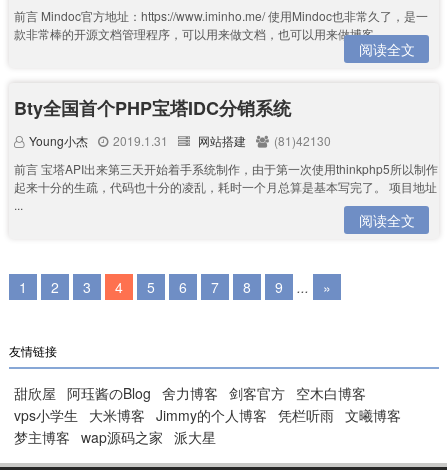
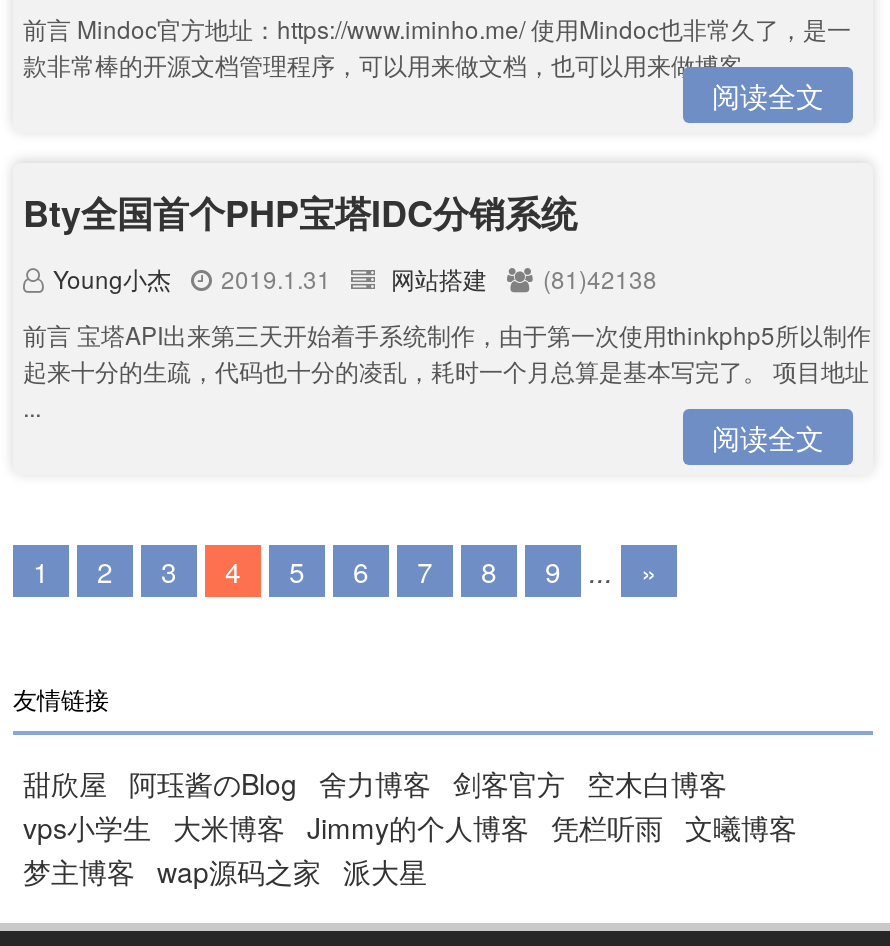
- Young小杰 2019.1.31 网站搭建 (81)42130
+ Young小杰 2019.1.31 网站搭建 (81)42138
